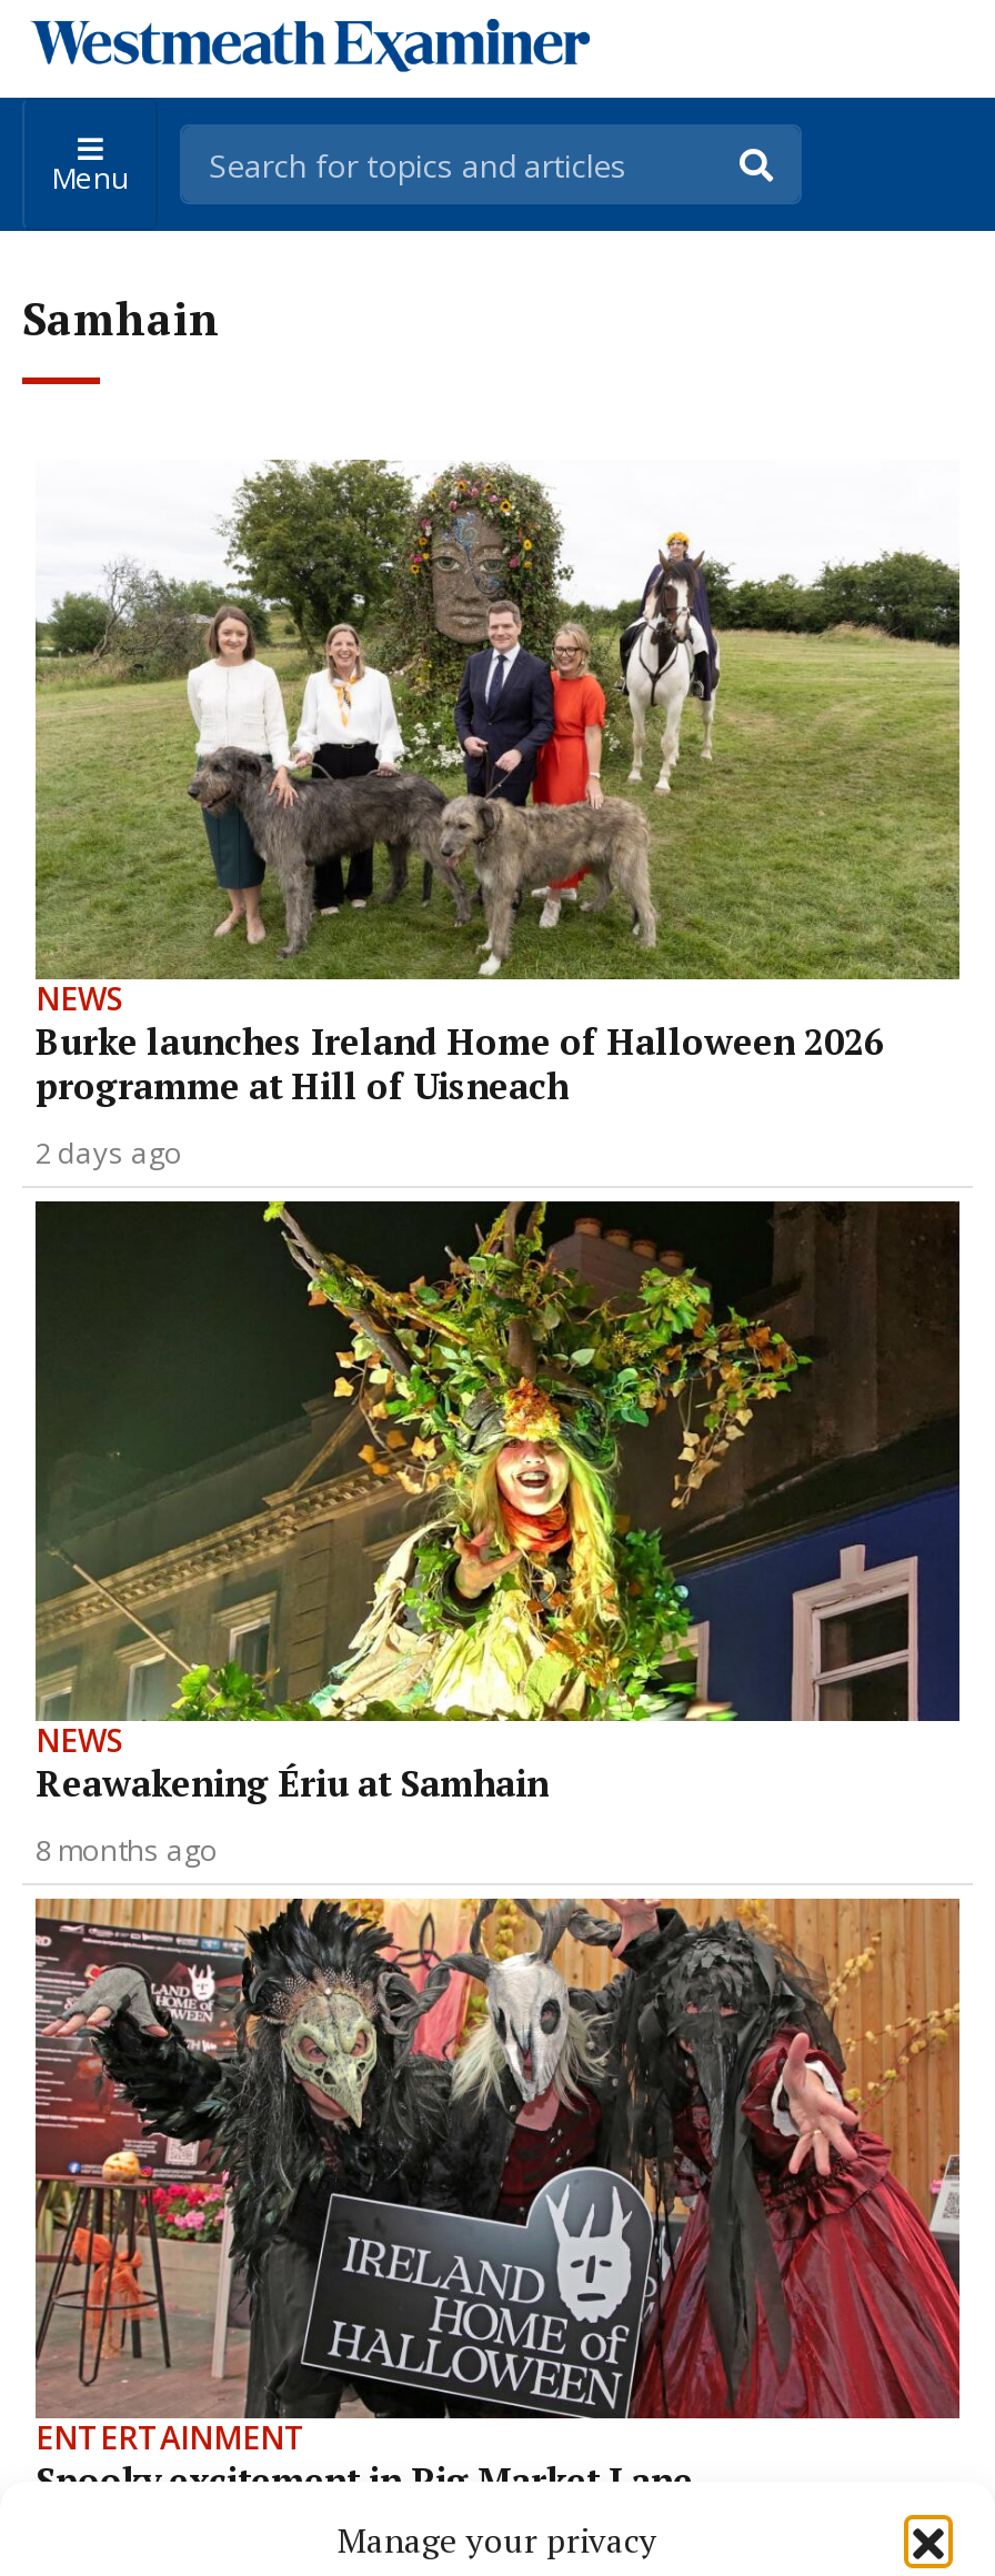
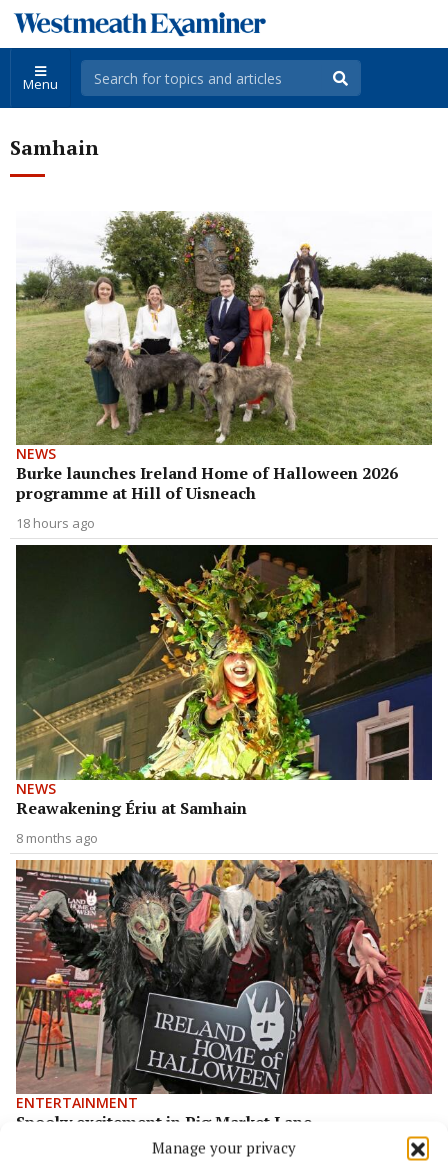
- 2 days ago
+ 18 hours ago
